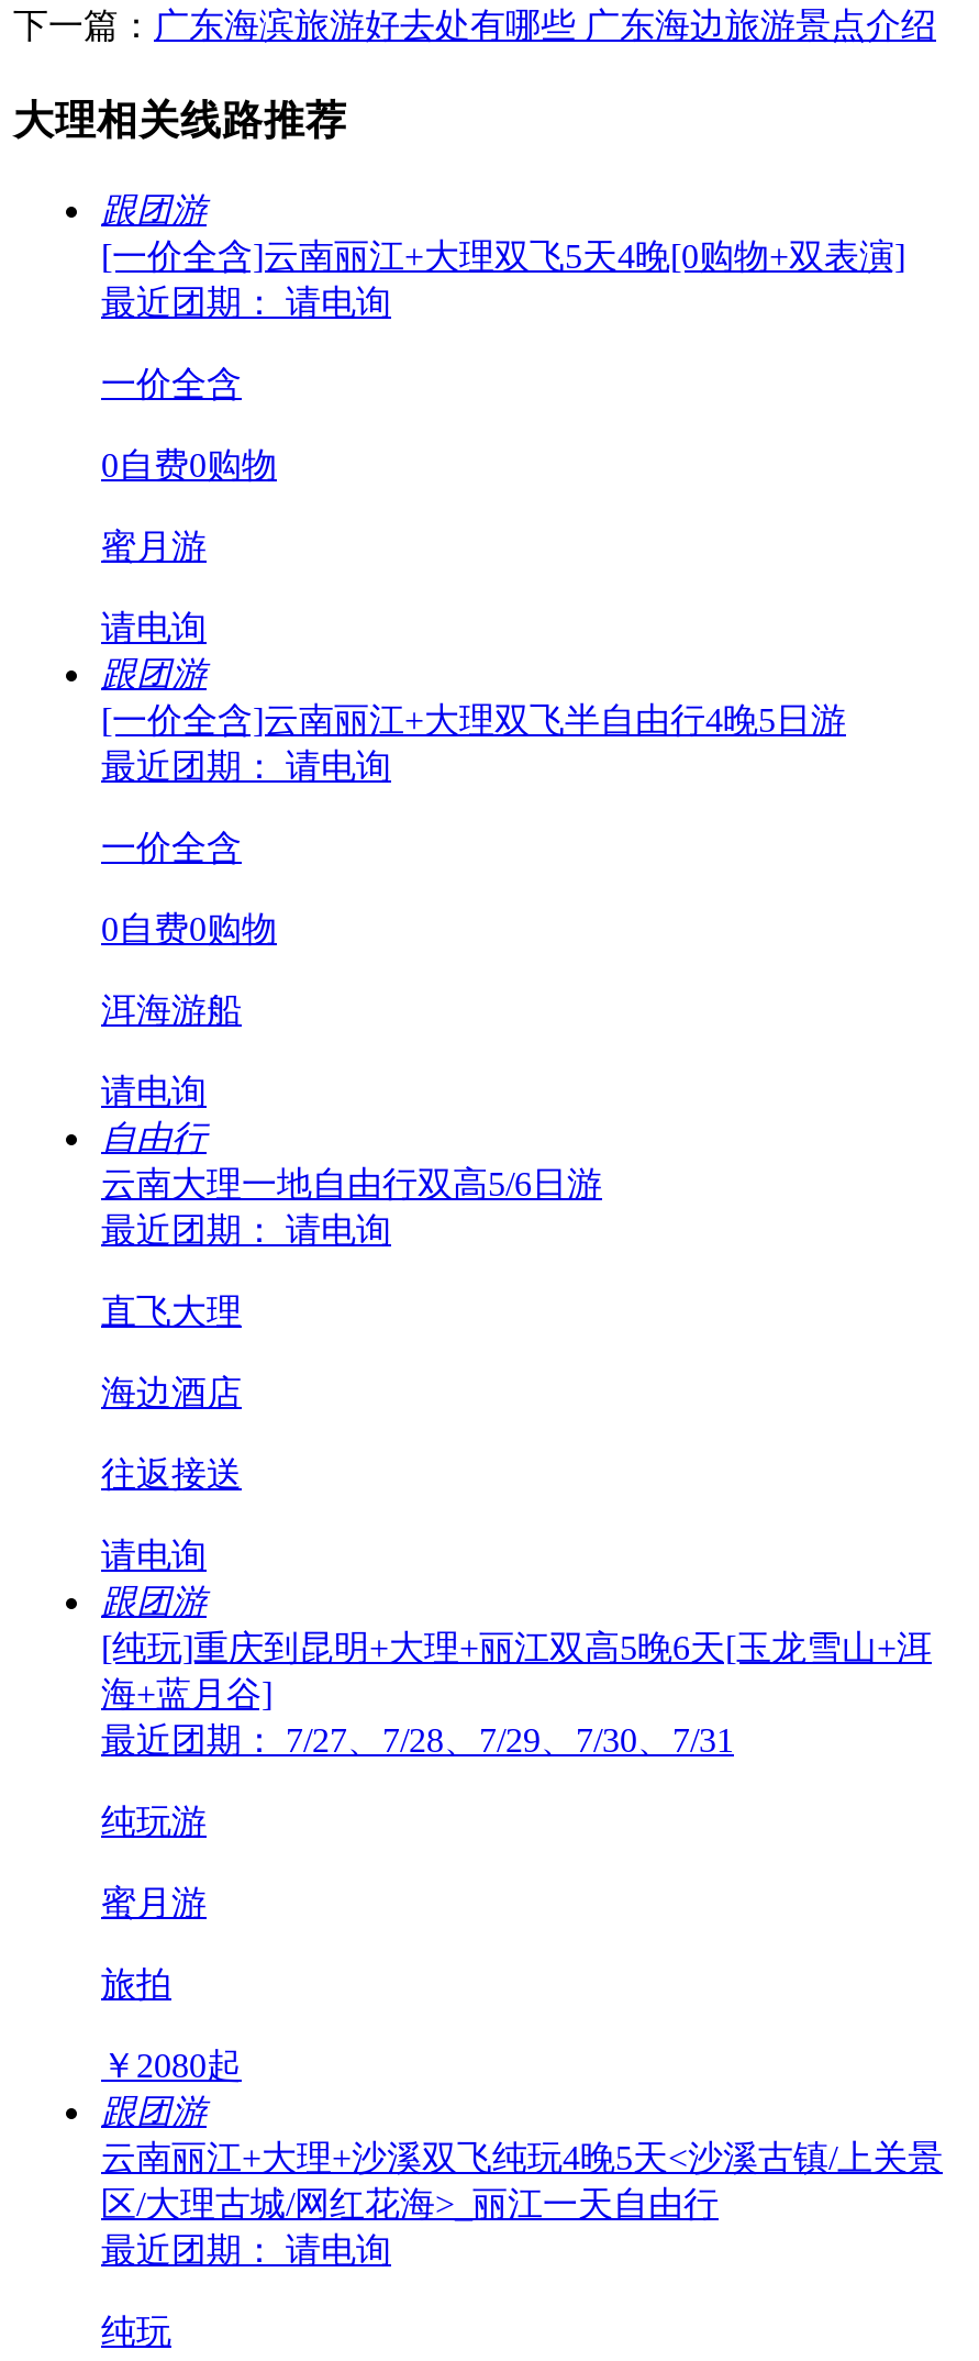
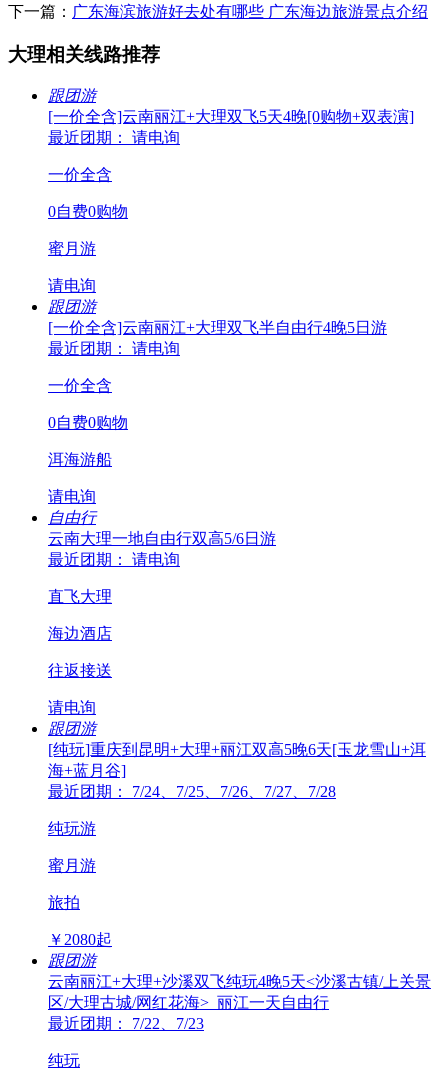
- 最近团期： 7/27、7/28、7/29、7/30、7/31
+ 最近团期： 7/24、7/25、7/26、7/27、7/28

- 最近团期： 请电询
+ 最近团期： 7/22、7/23
